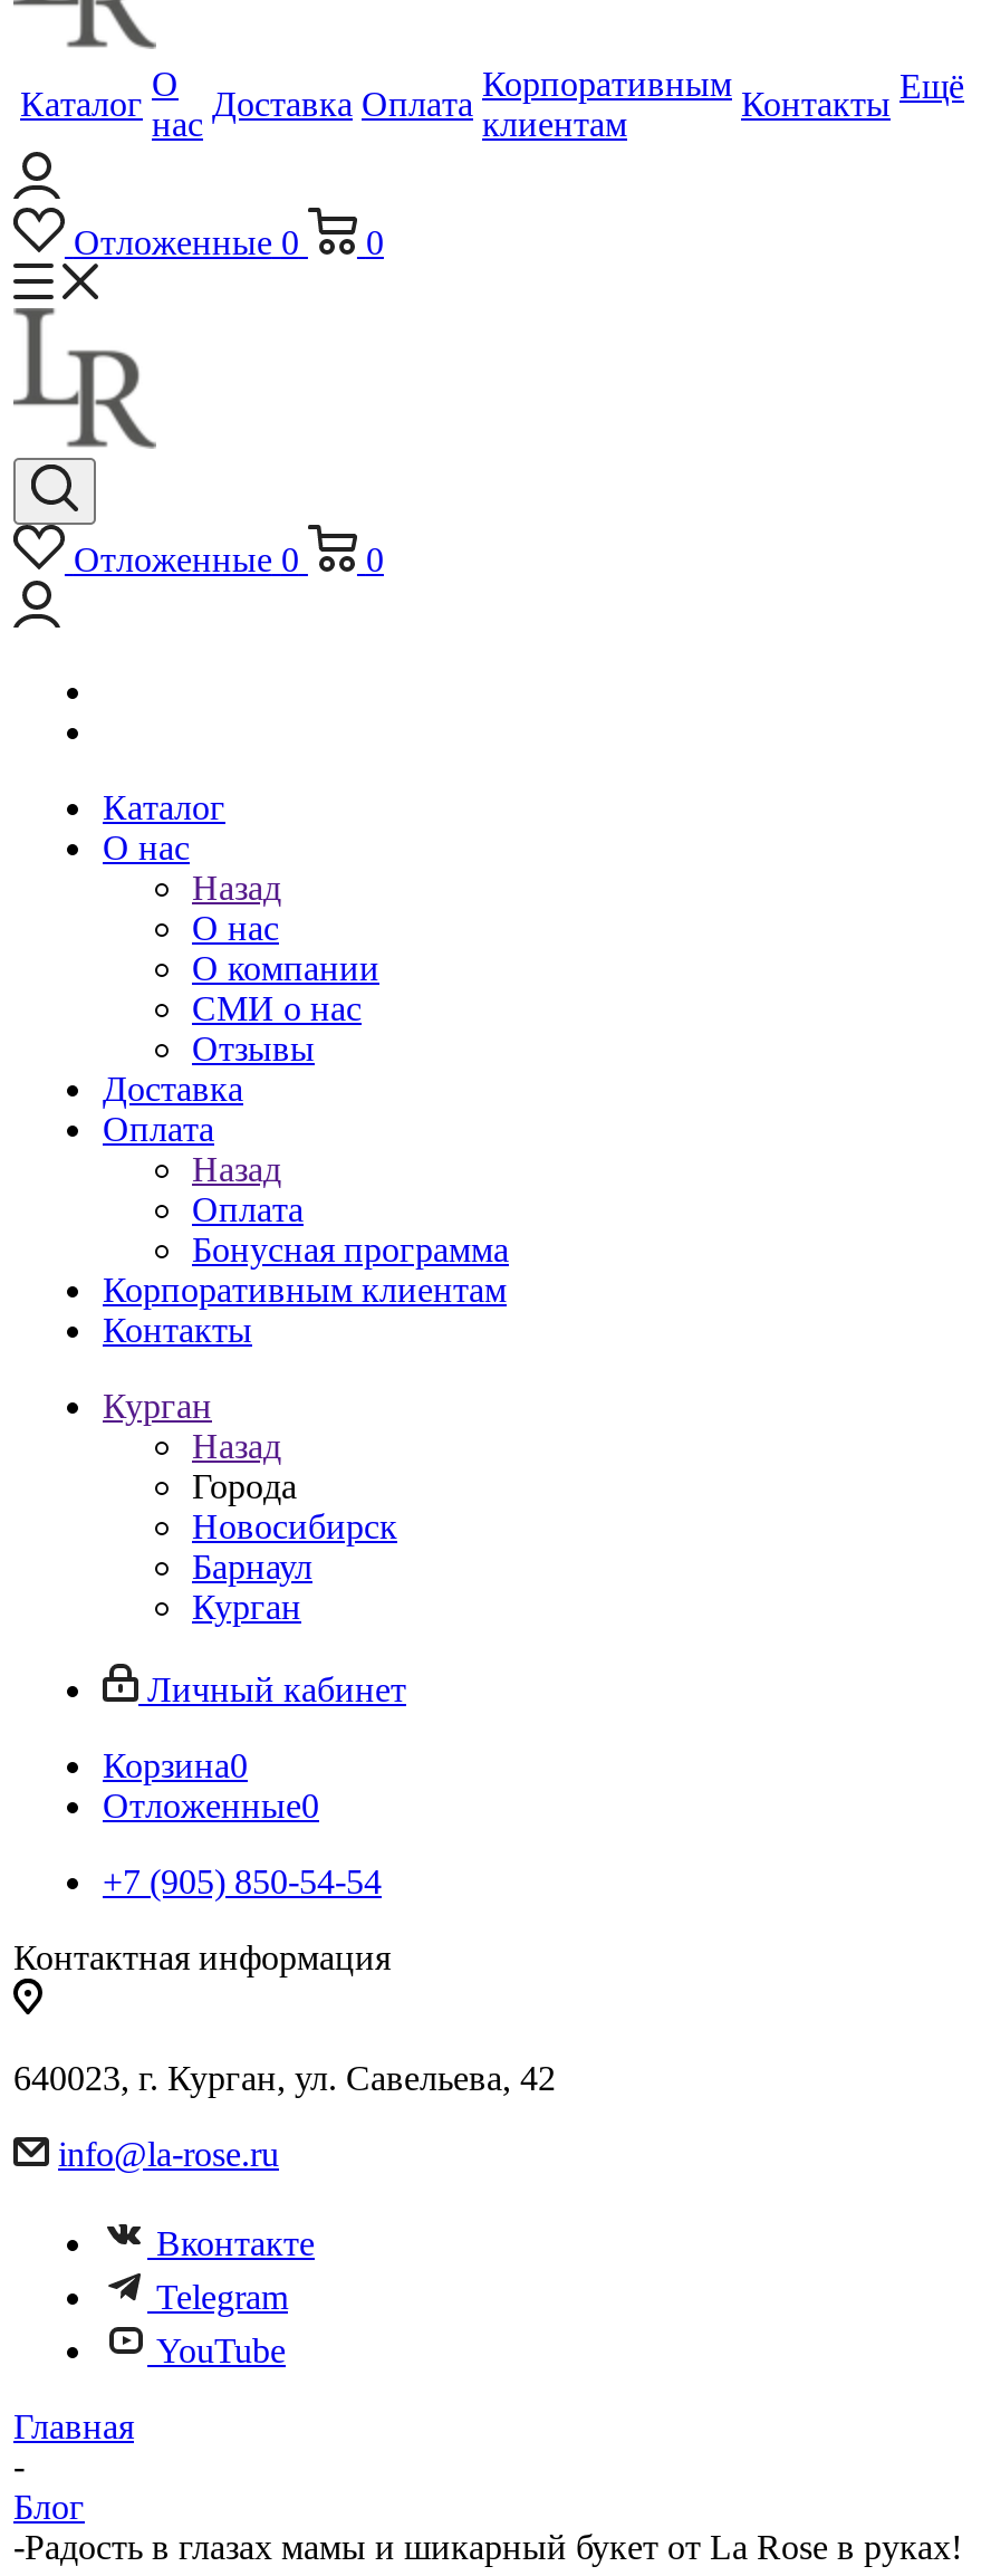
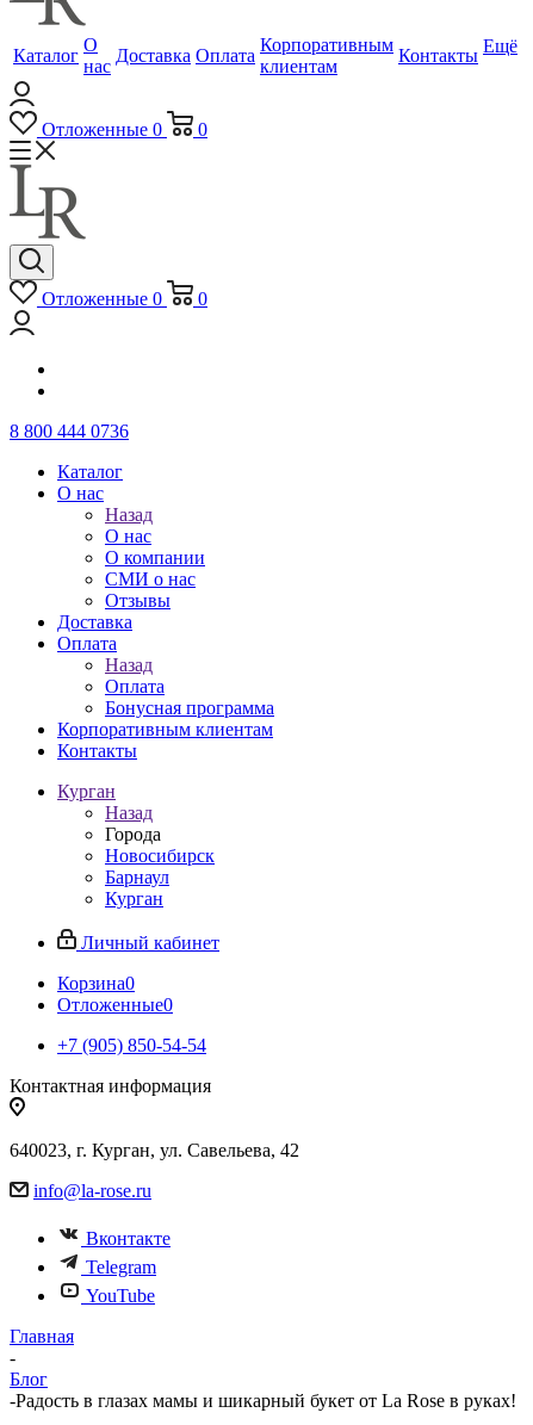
+ 8 800 444 0736
